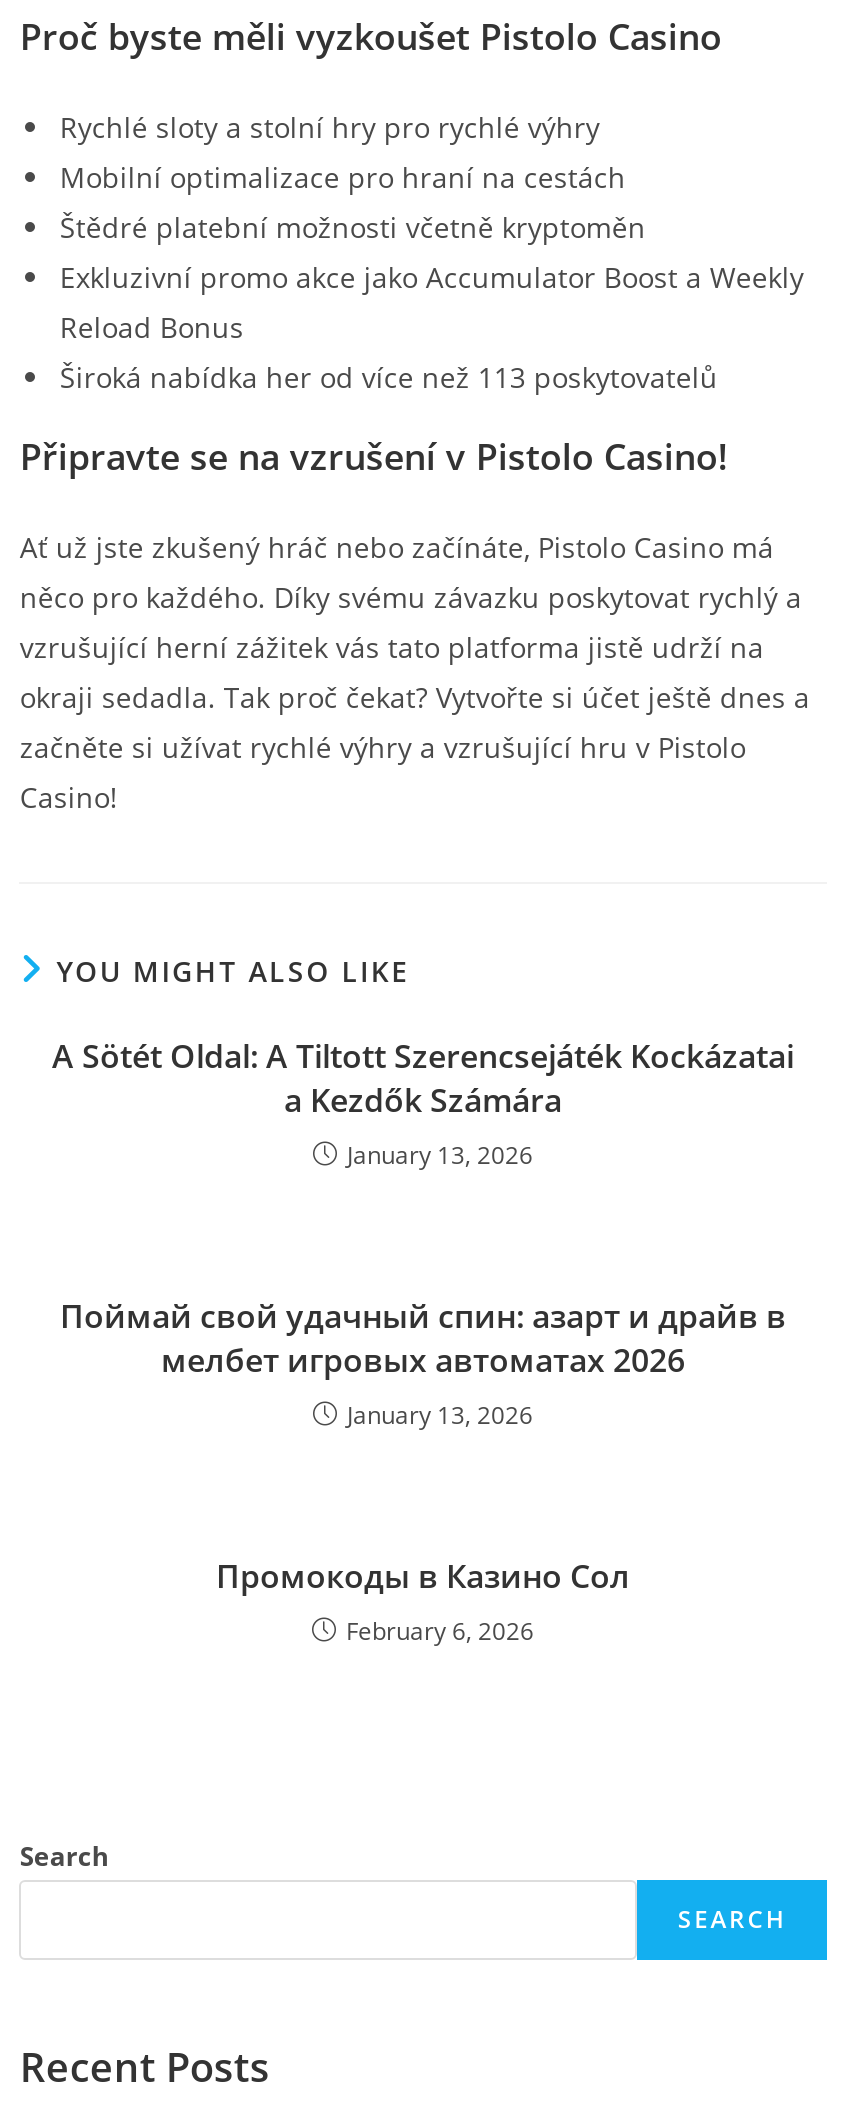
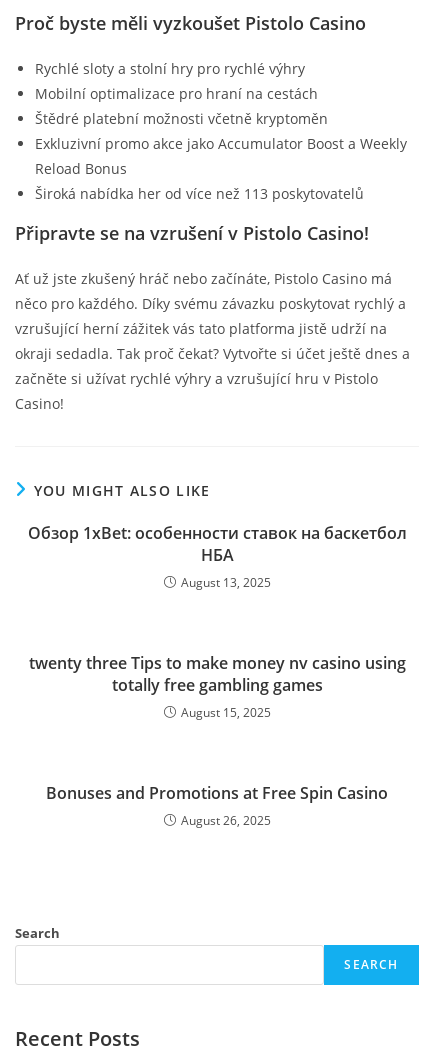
- A Sötét Oldal: A Tiltott Szerencsejáték Kockázatai
- a Kezdők Számára
- January 13, 2026
+ Обзор 1xBet: особенности ставок на баскетбол
+ НБА
+ August 13, 2025

- Поймай свой удачный спин: азарт и драйв в
- мелбет игровых автоматах 2026
- January 13, 2026
+ twenty three Tips to make money nv casino using
+ totally free gambling games
+ August 15, 2025

- Промокоды в Казино Сол
- February 6, 2026
+ Bonuses and Promotions at Free Spin Casino
+ August 26, 2025
